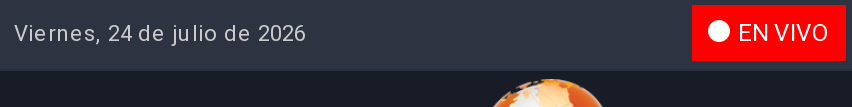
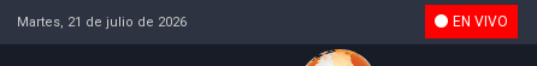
- Viernes, 24 de julio de 2026
+ Martes, 21 de julio de 2026
